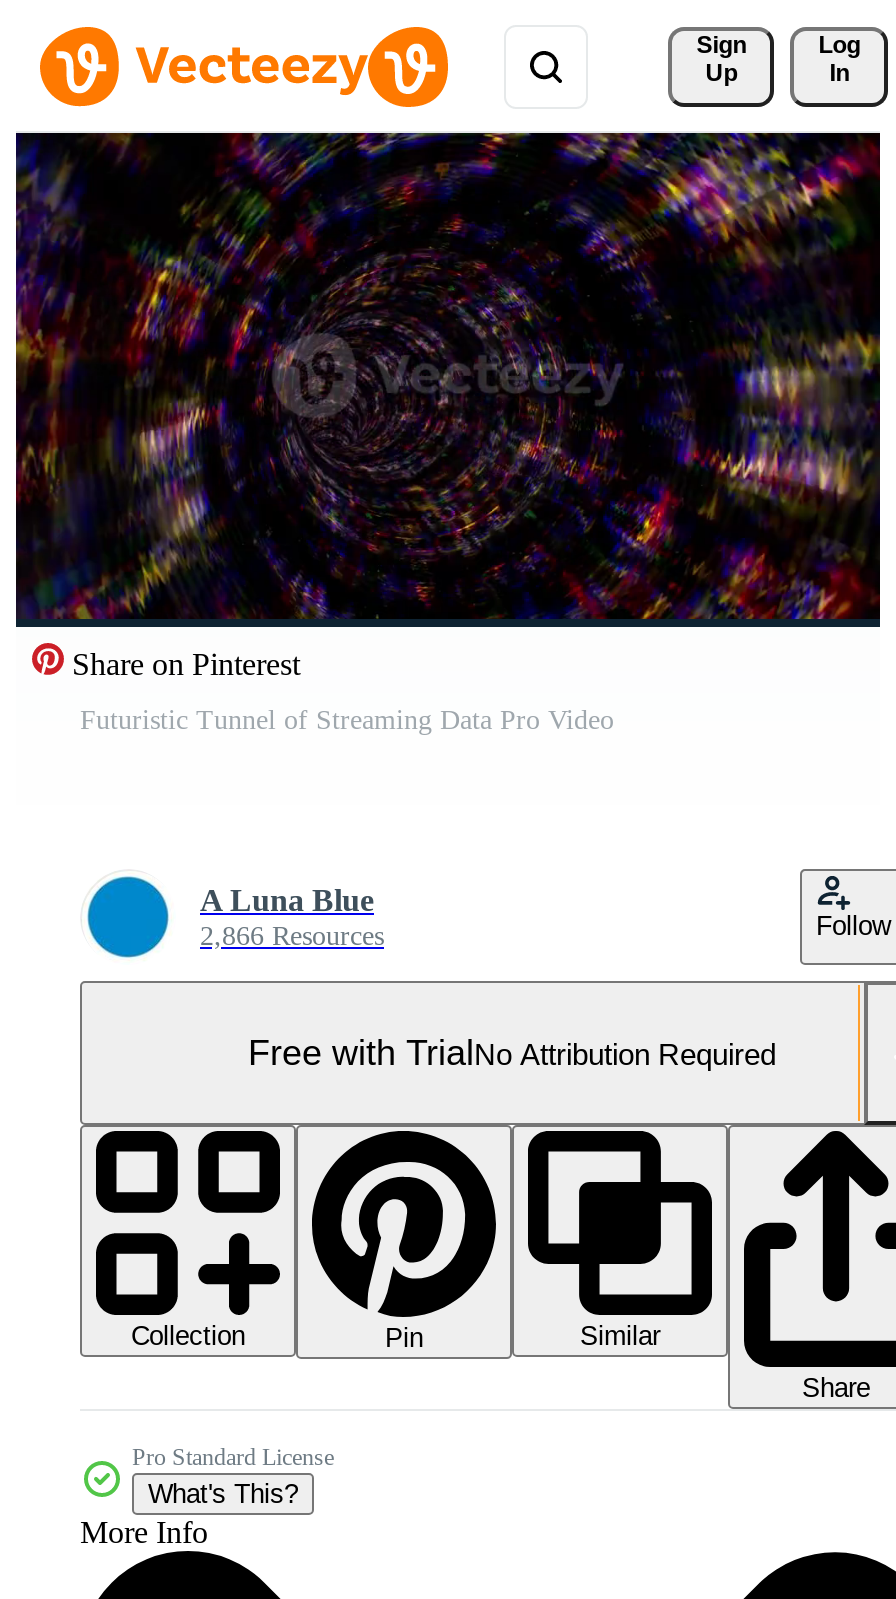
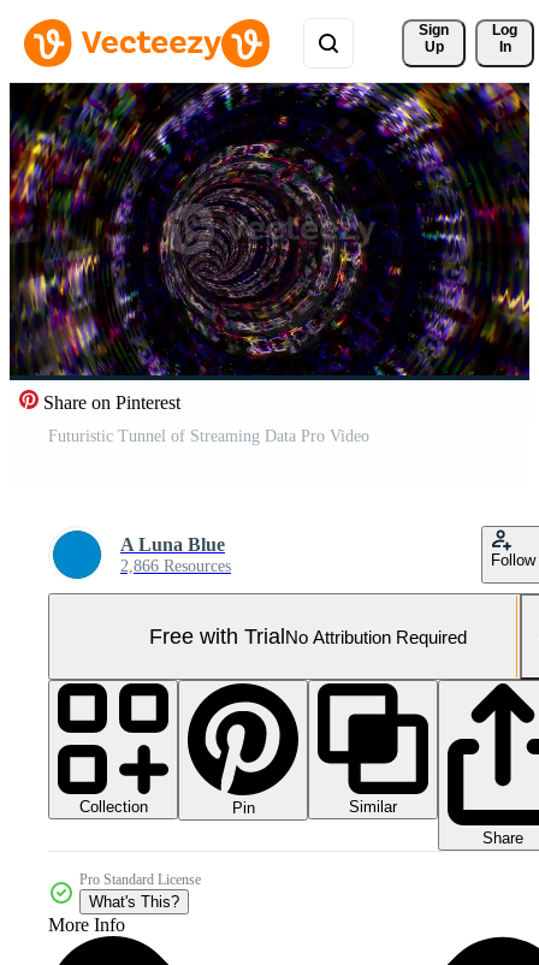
- [image]
+ [image]
